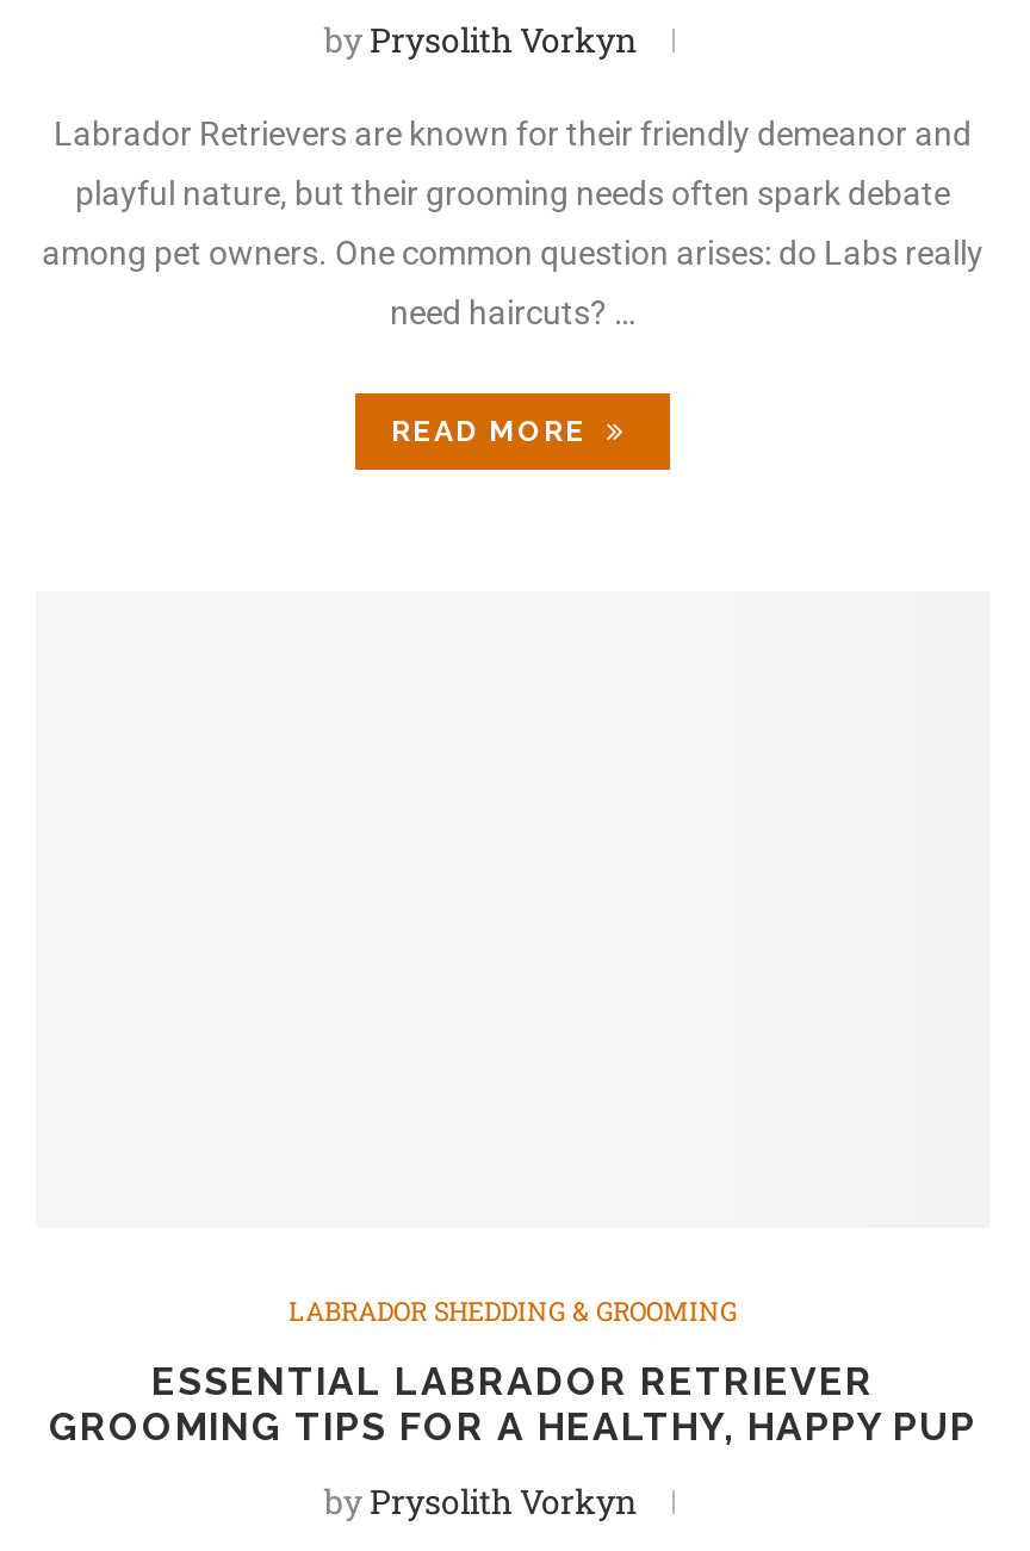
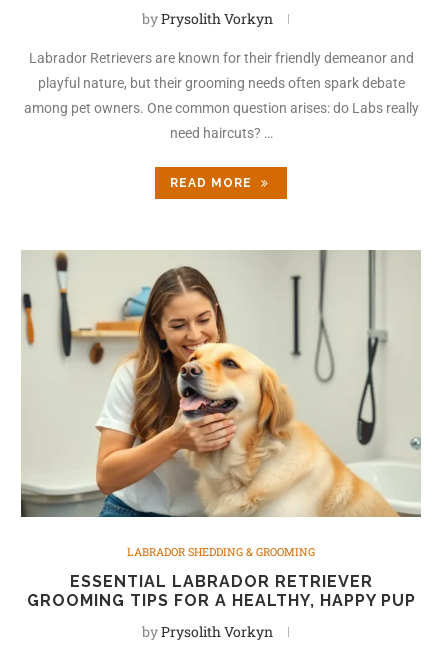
+ [image]
